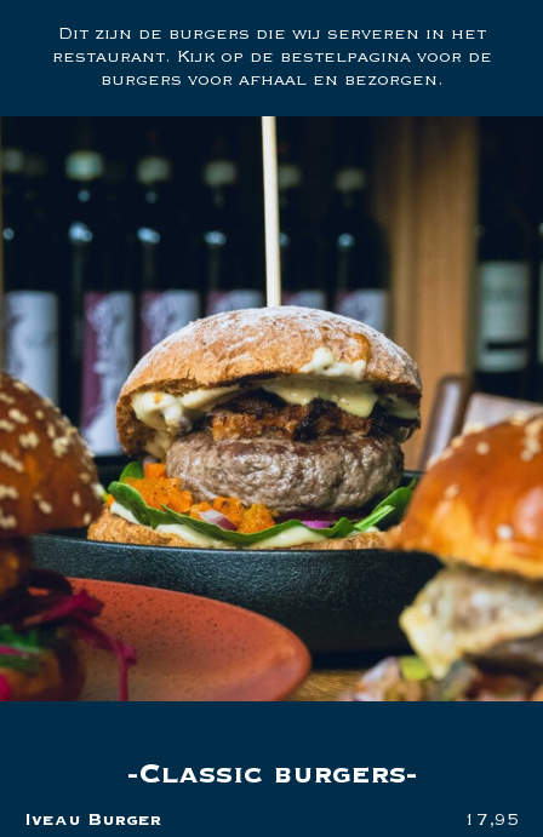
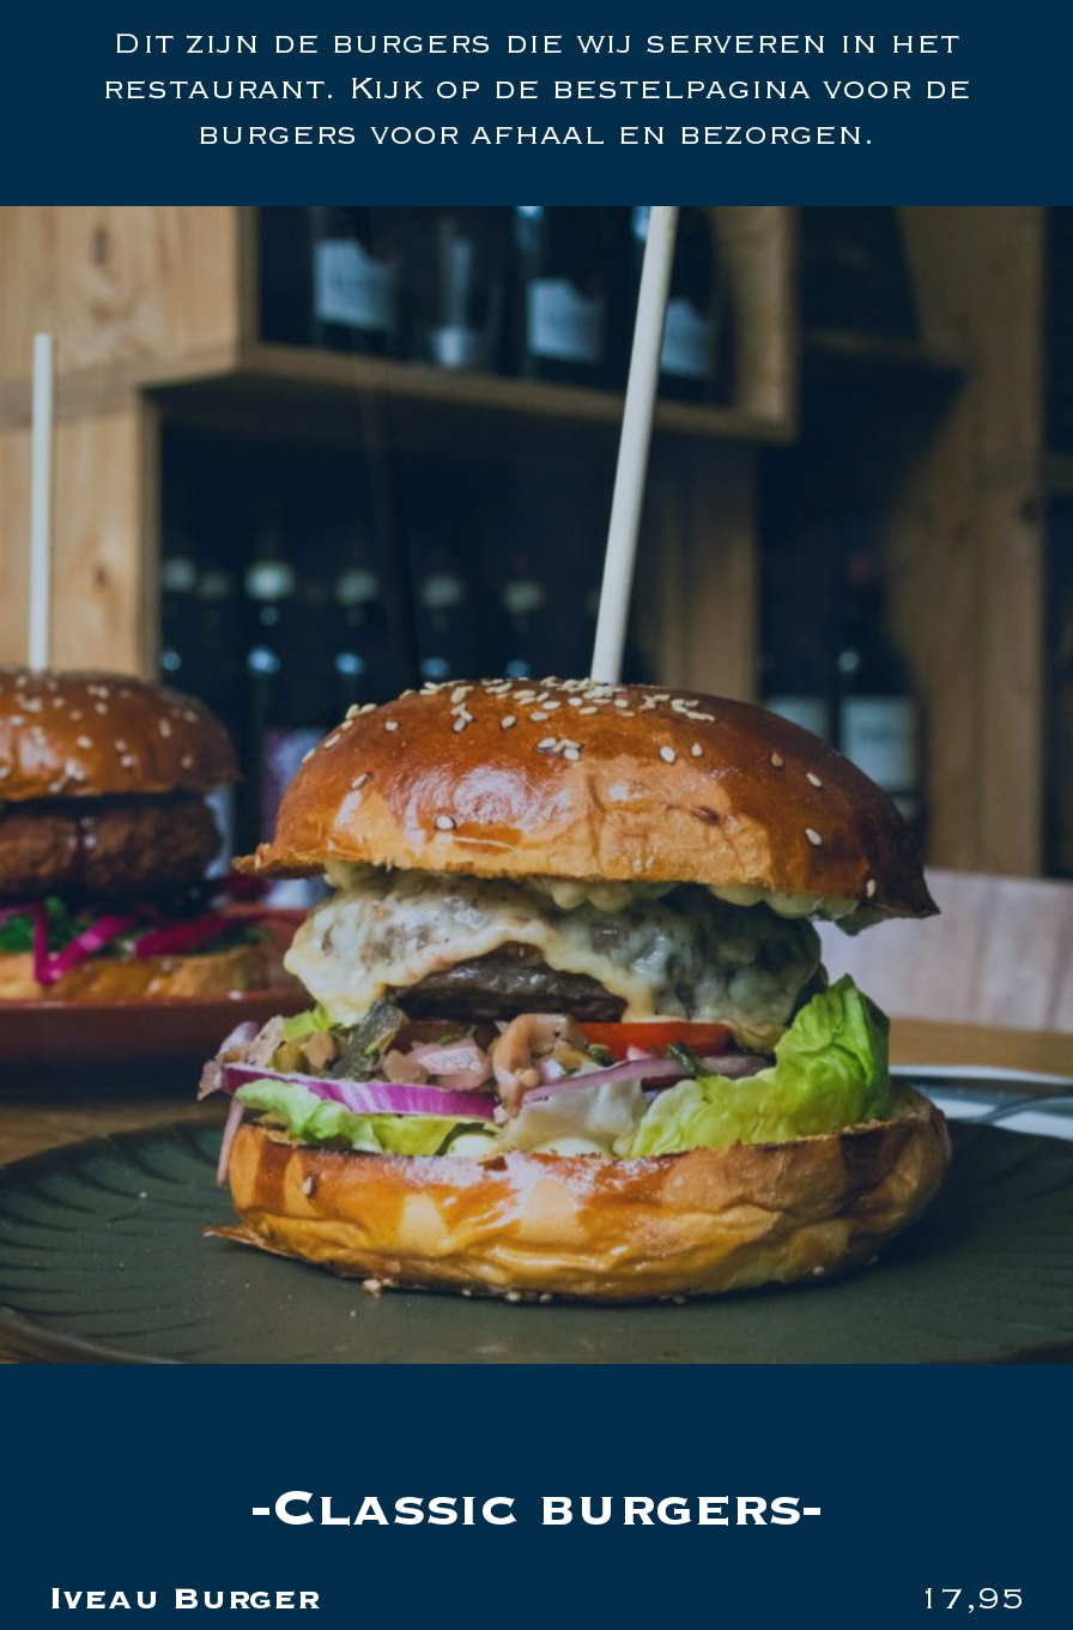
- [image]
+ [image]
